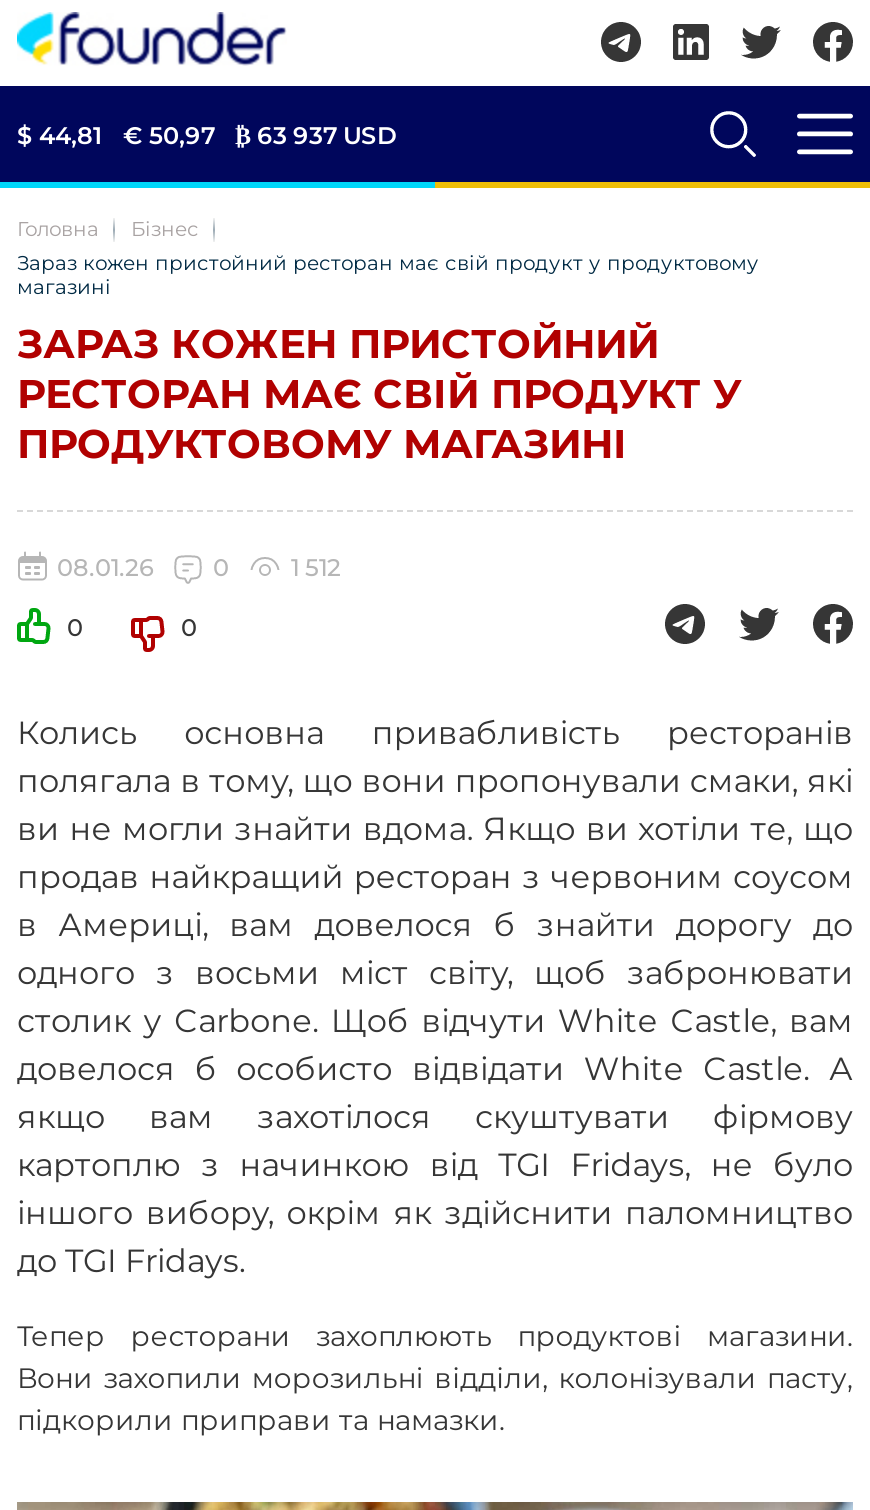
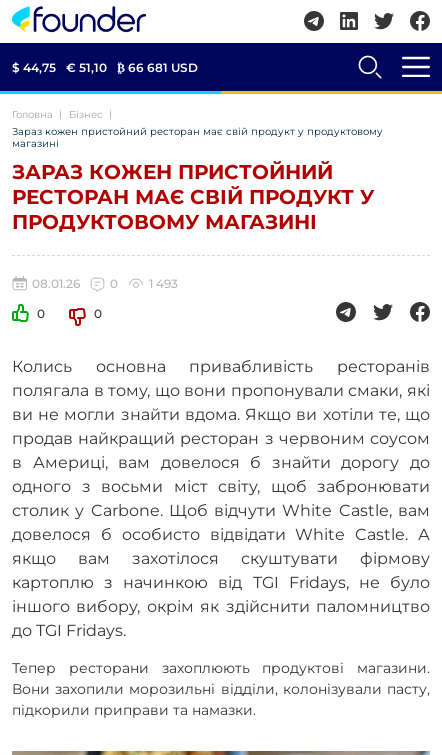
- $ 44,81
+ $ 44,75

- € 50,97
+ € 51,10

- ₿ 63 937 USD
+ ₿ 66 681 USD

- 1 512
+ 1 493
